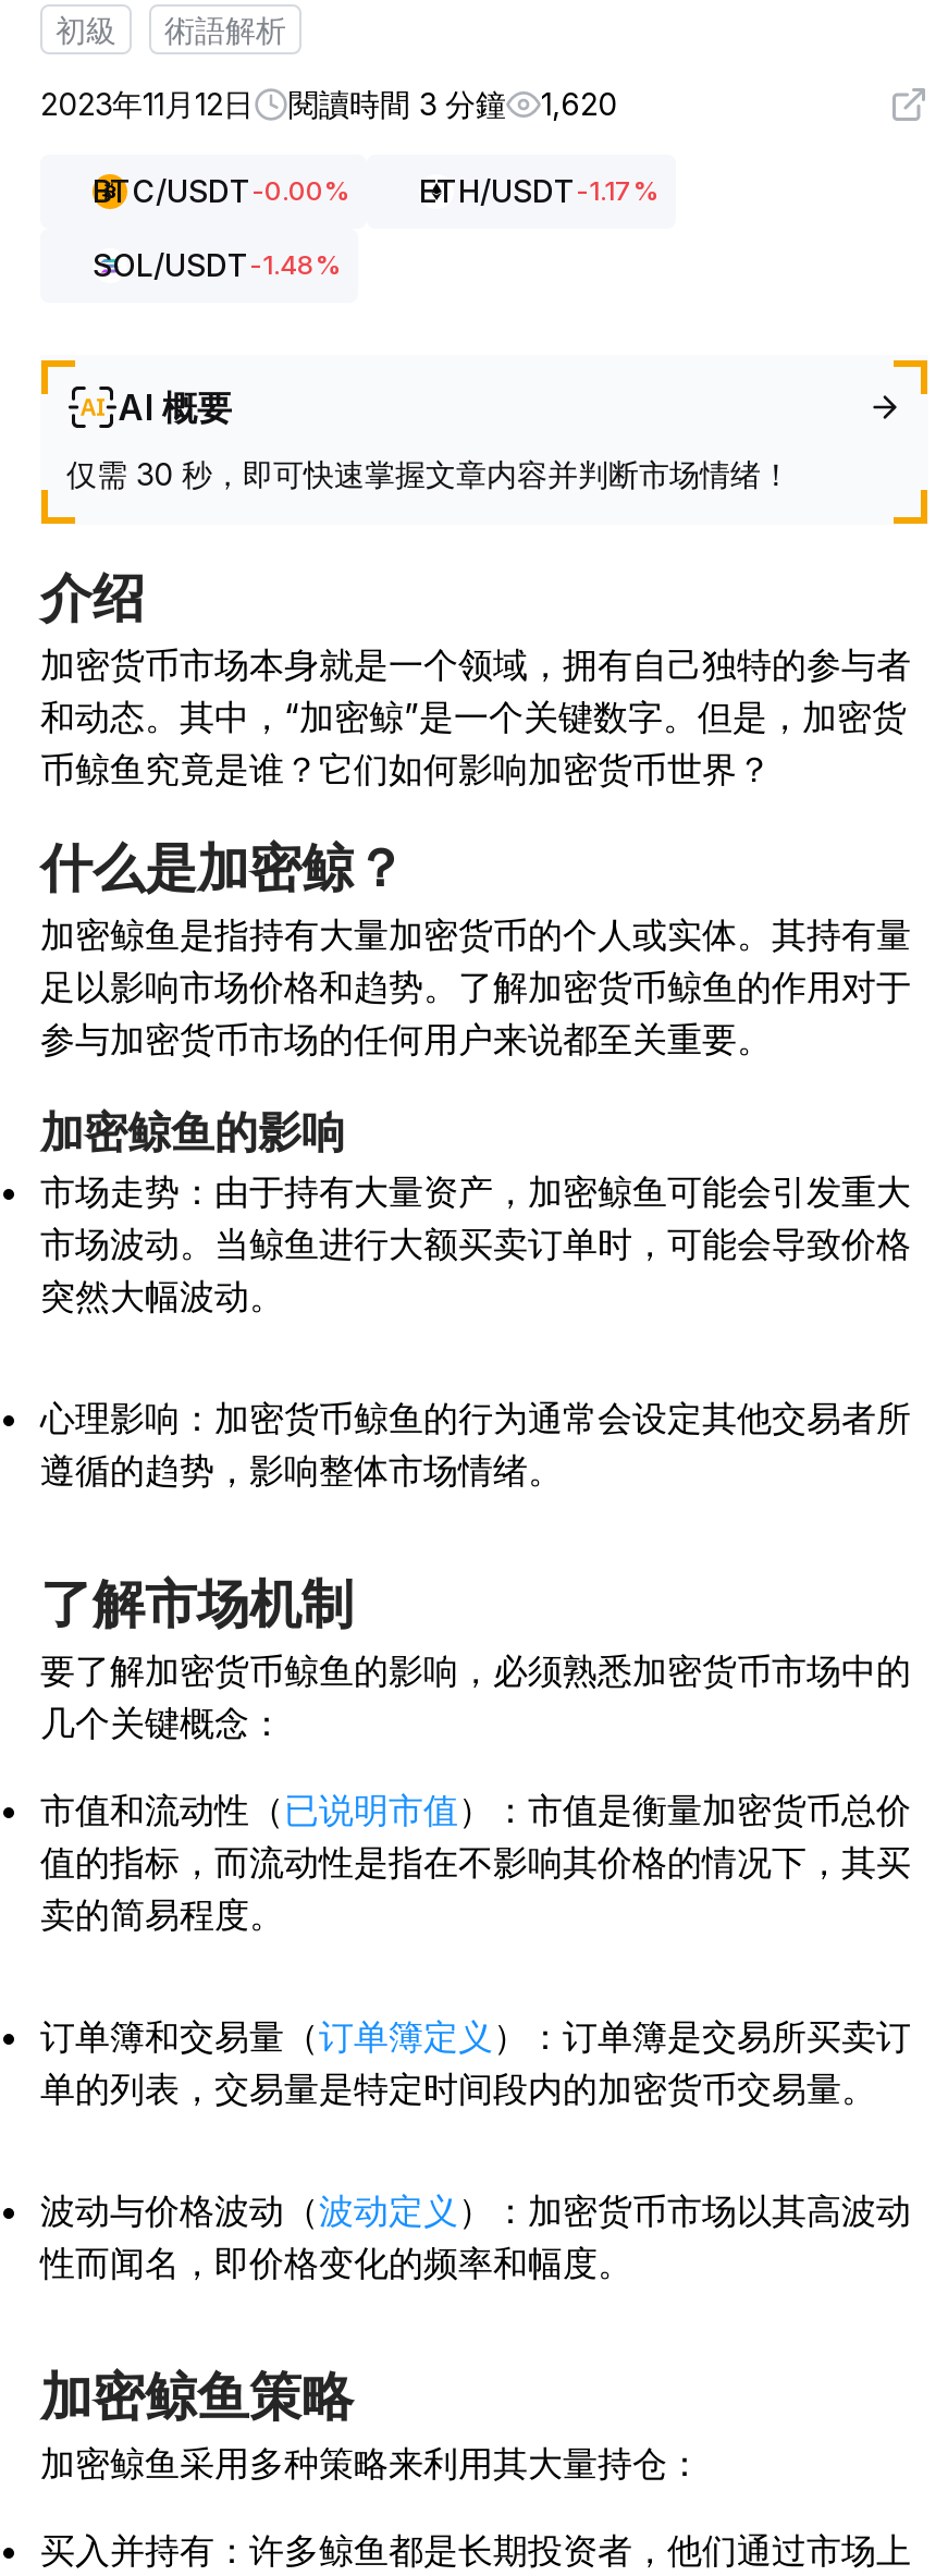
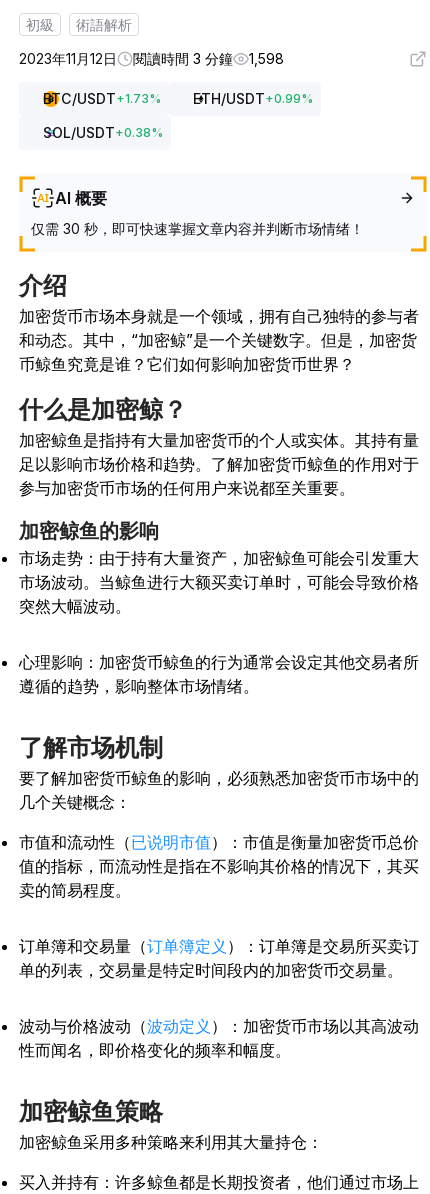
- 2023年11月12日 閱讀時間 3 分鐘 1,620
+ 2023年11月12日 閱讀時間 3 分鐘 1,598

- BTC/USDT-0.00%
- ETH/USDT-1.17%
+ BTC/USDT + 1.73%
+ ETH/USDT + 0.99%

- SOL/USDT-1.48%
+ SOL/USDT + 0.38%
